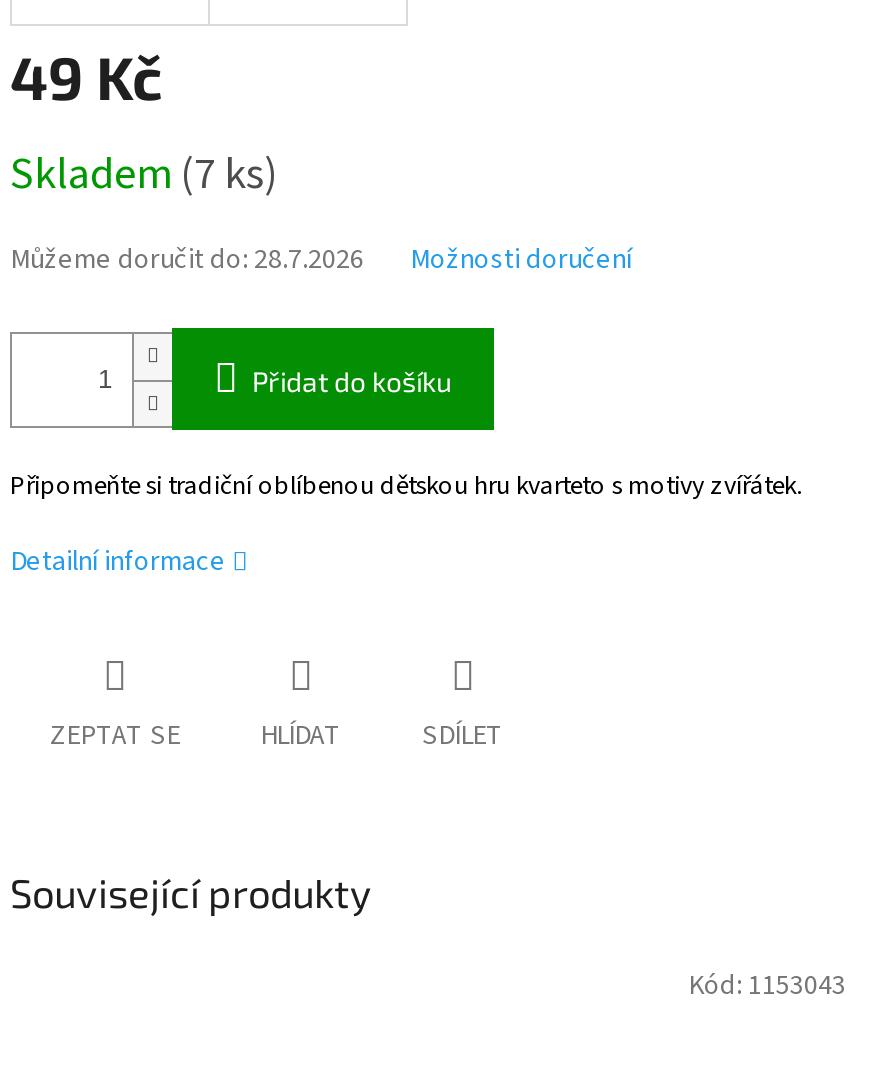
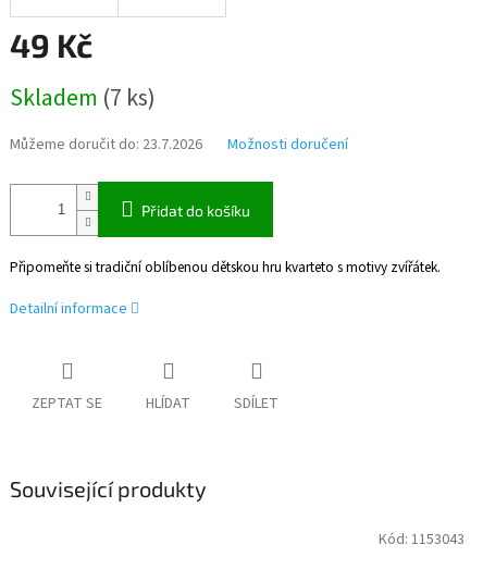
- Můžeme doručit do: 28.7.2026
+ Můžeme doručit do: 23.7.2026
